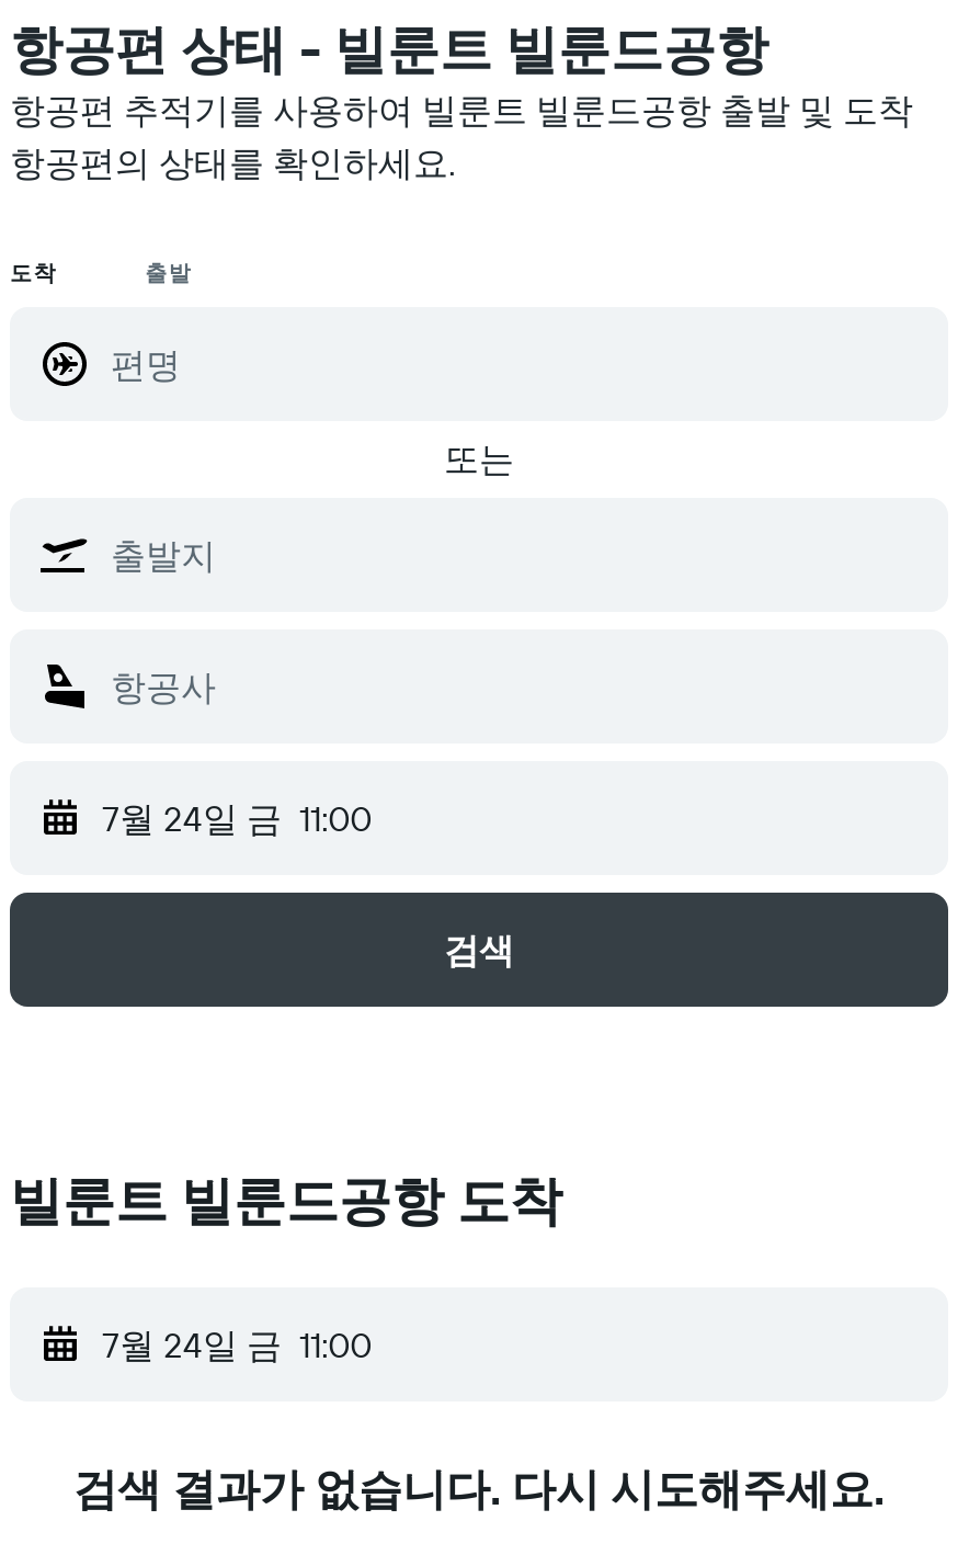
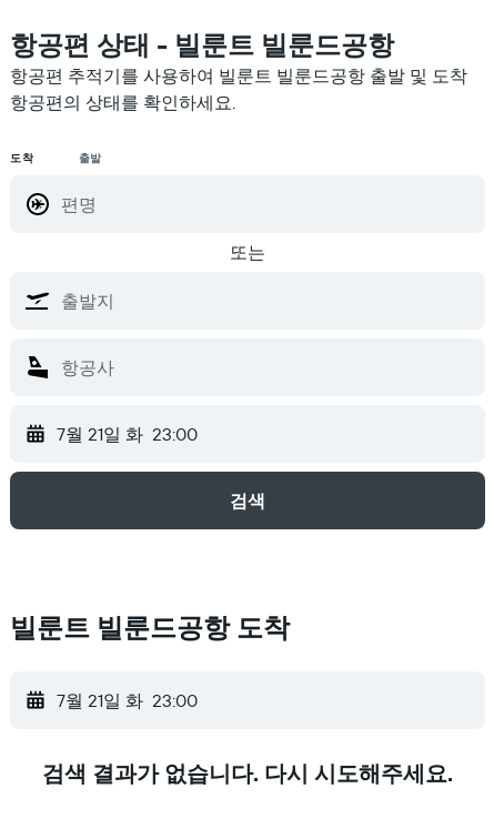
- 7월 24일 금 11:00
+ 7월 21일 화 23:00

- 7월 24일 금 11:00
+ 7월 21일 화 23:00
